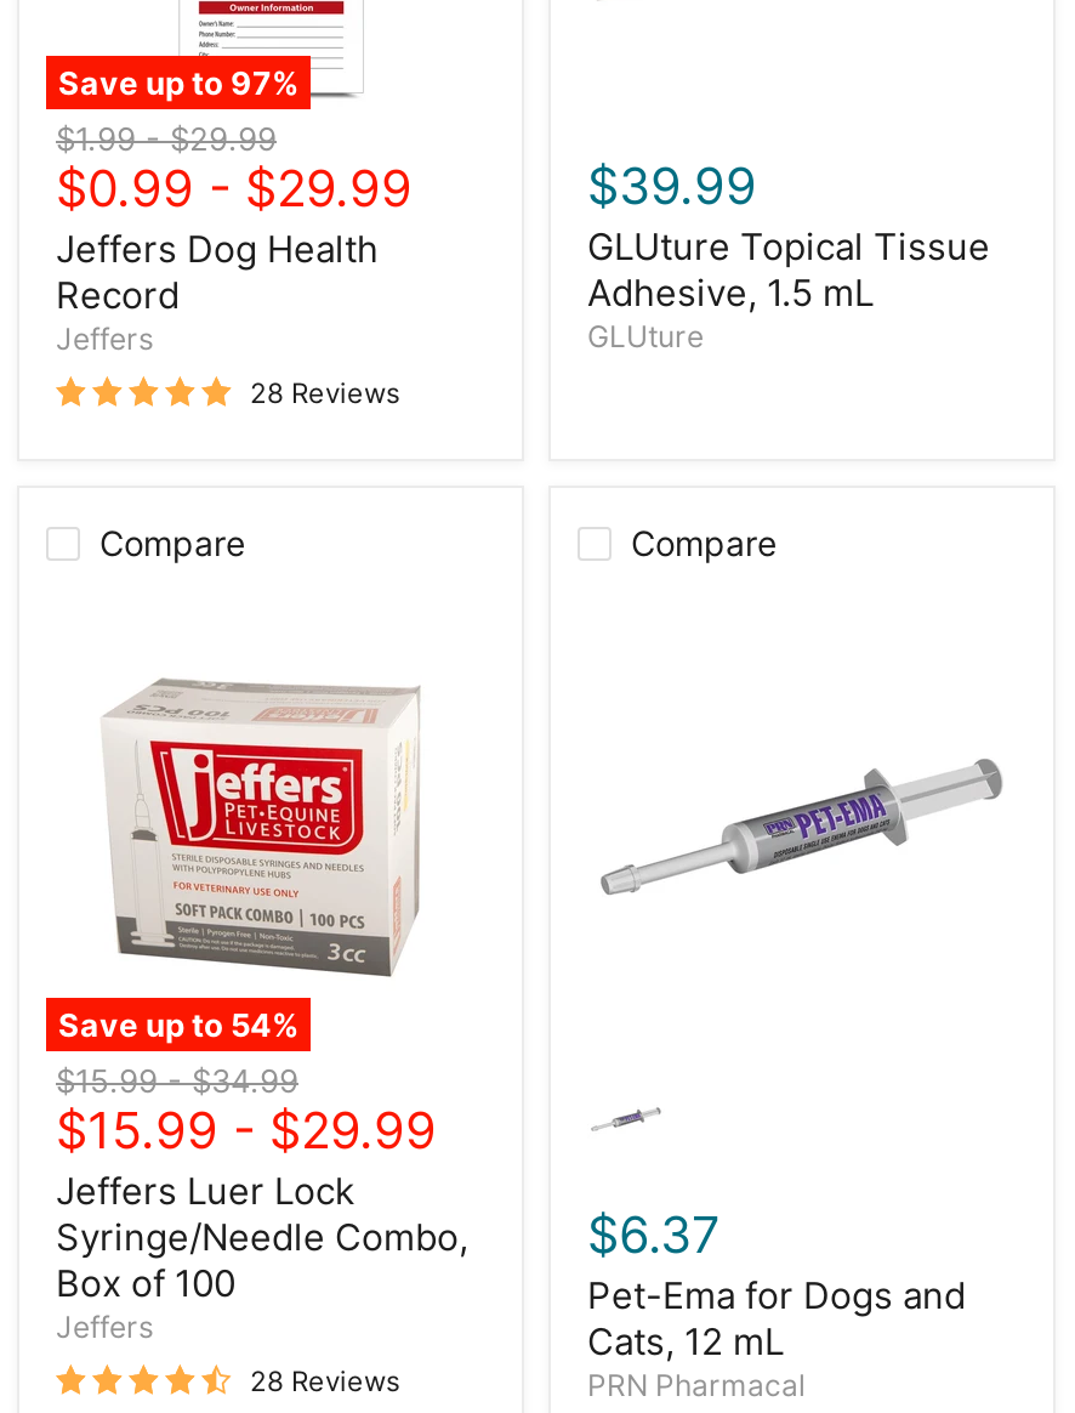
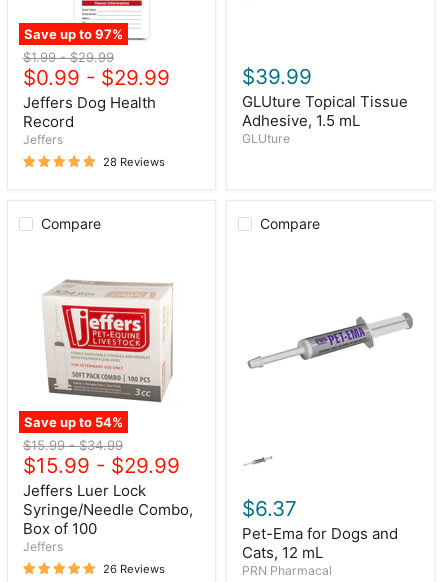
- 28 Reviews
+ 26 Reviews
